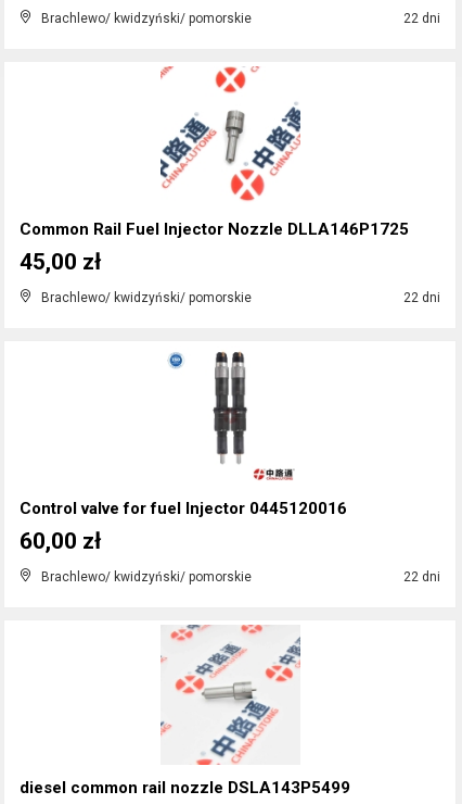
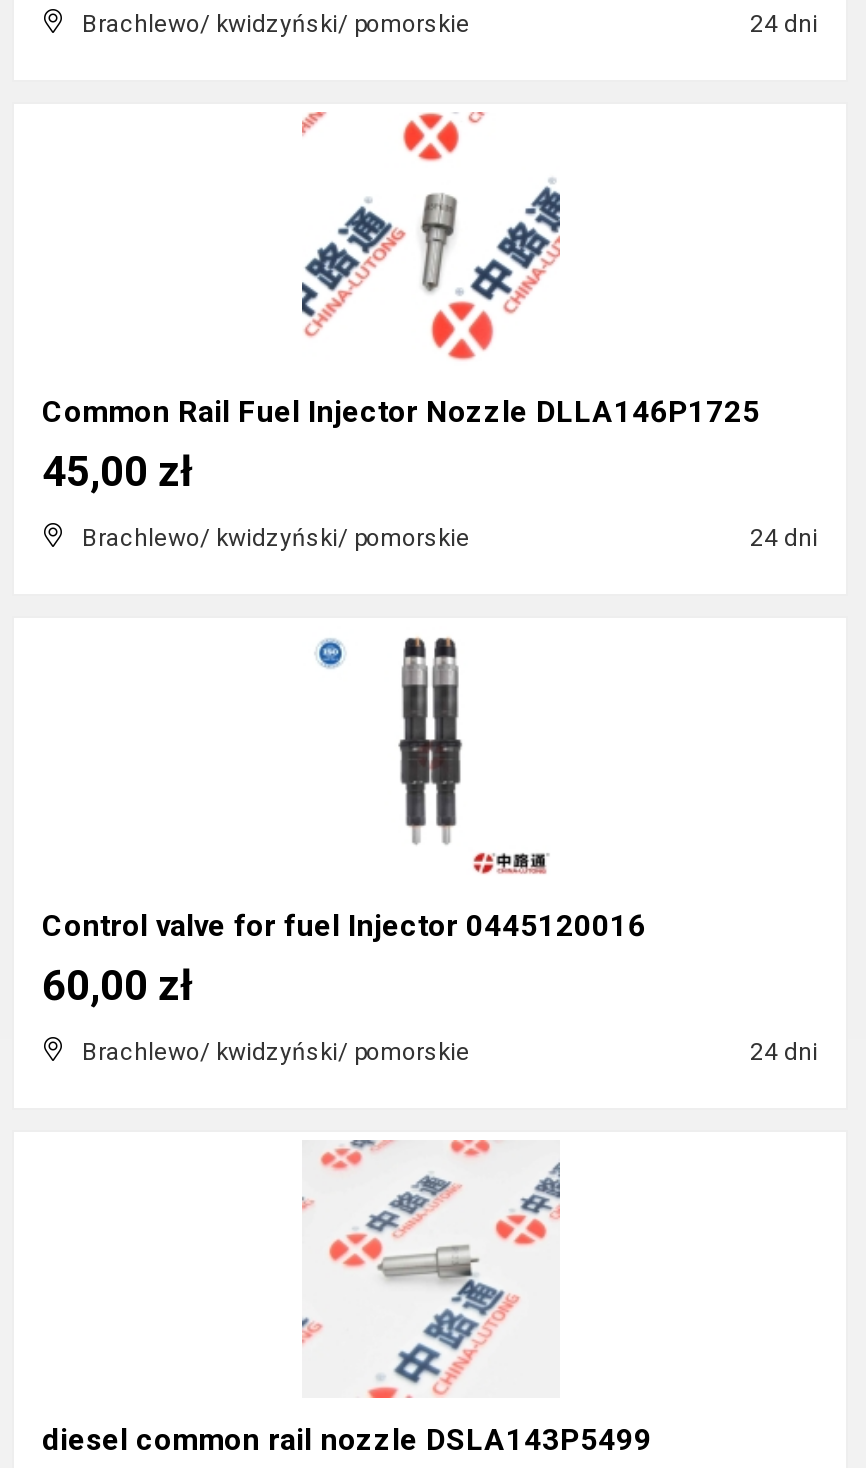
- 22 dni
+ 24 dni

- 22 dni
+ 24 dni

- 22 dni
+ 24 dni
